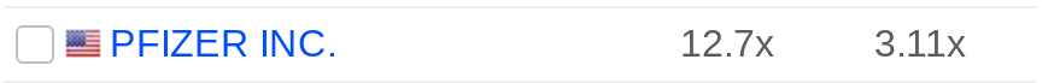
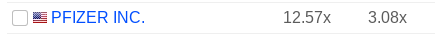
- 12.7x
- 3.11x
+ 12.57x
+ 3.08x
